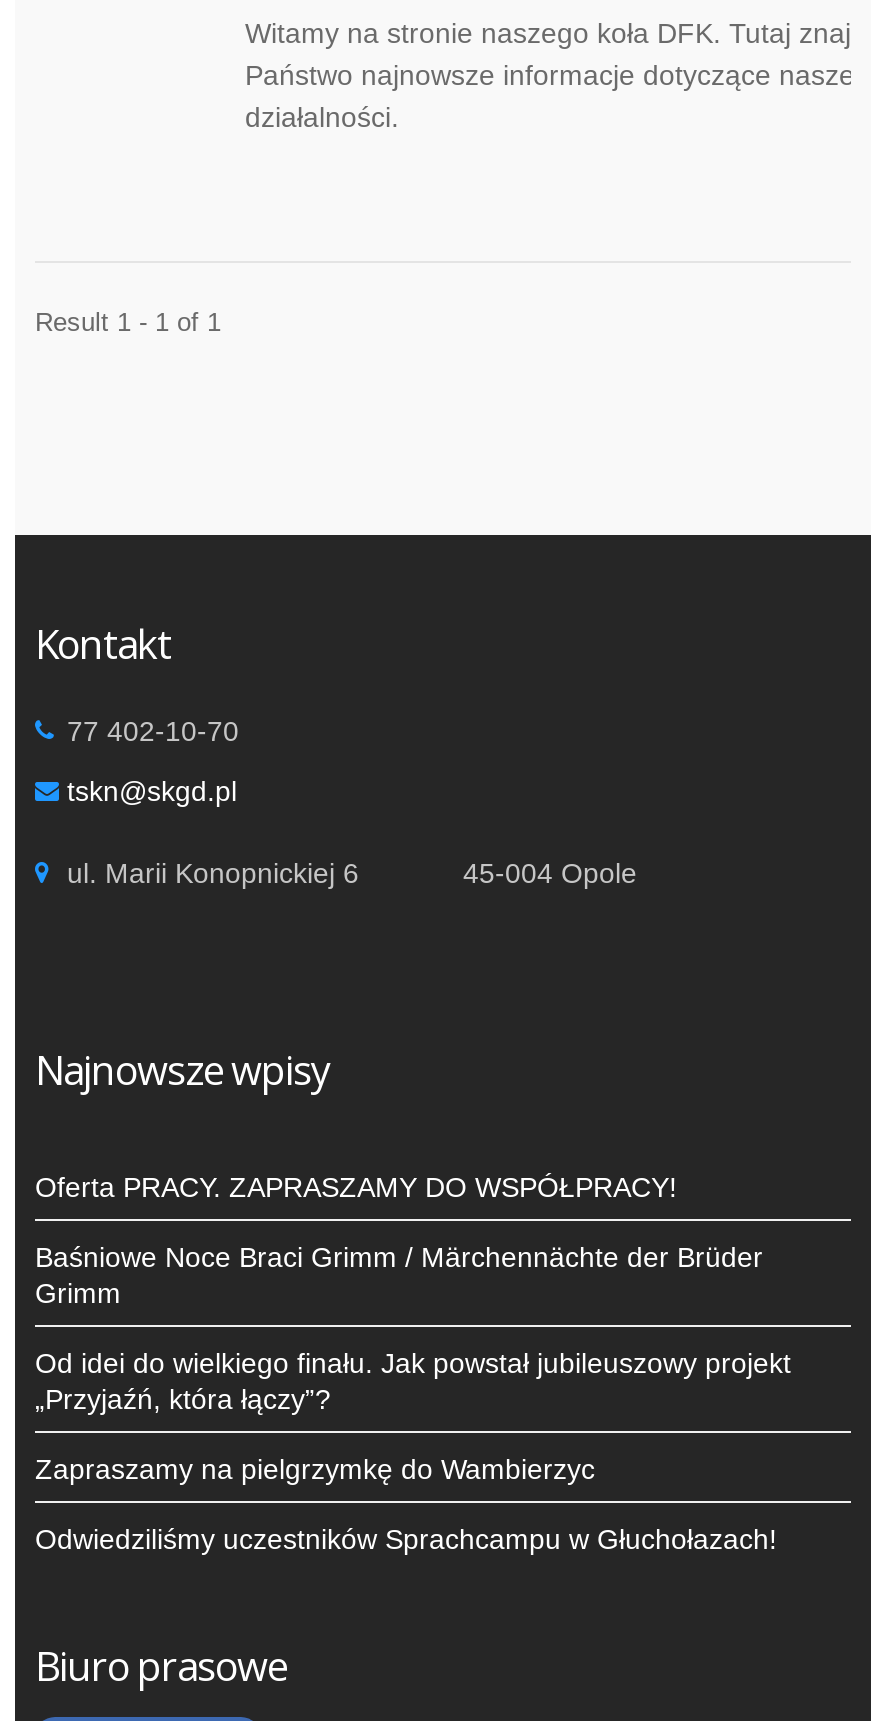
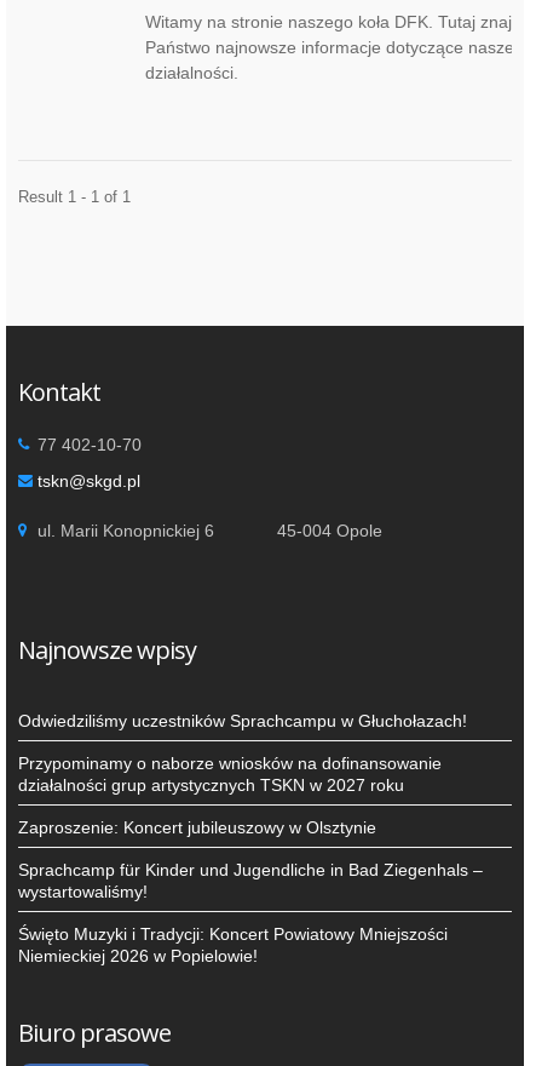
- Oferta PRACY. ZAPRASZAMY DO WSPÓŁPRACY!
- Baśniowe Noce Braci Grimm / Märchennächte der Brüder
- Grimm
- Od idei do wielkiego finału. Jak powstał jubileuszowy projekt
- „Przyjaźń, która łączy”?
- Zapraszamy na pielgrzymkę do Wambierzyc

moved up: Odwiedziliśmy uczestników Sprachcampu w Głuchołazach!

+ Przypominamy o naborze wniosków na dofinansowanie
+ działalności grup artystycznych TSKN w 2027 roku
+ Zaproszenie: Koncert jubileuszowy w Olsztynie
+ Sprachcamp für Kinder und Jugendliche in Bad Ziegenhals –
+ wystartowaliśmy!
+ Święto Muzyki i Tradycji: Koncert Powiatowy Mniejszości
+ Niemieckiej 2026 w Popielowie!
